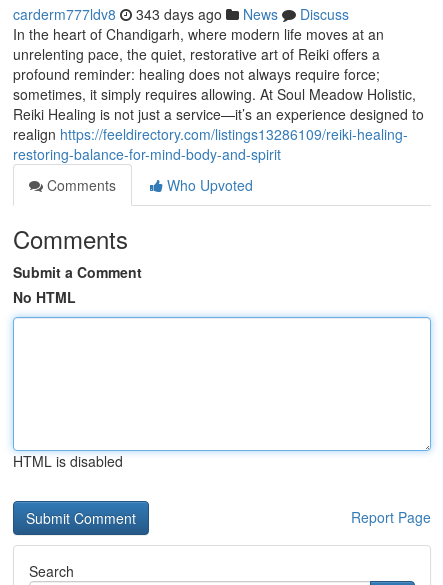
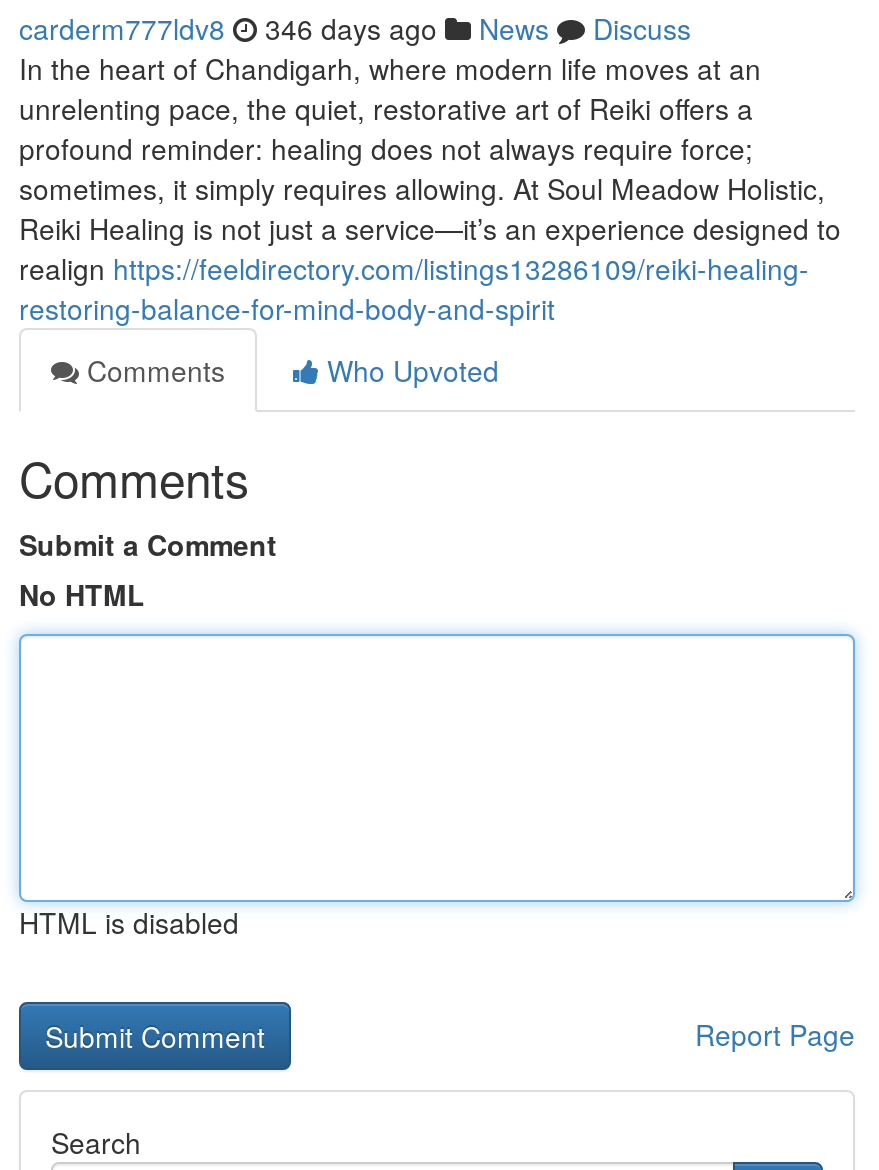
- carderm777ldv8 343 days ago News Discuss
+ carderm777ldv8 346 days ago News Discuss
